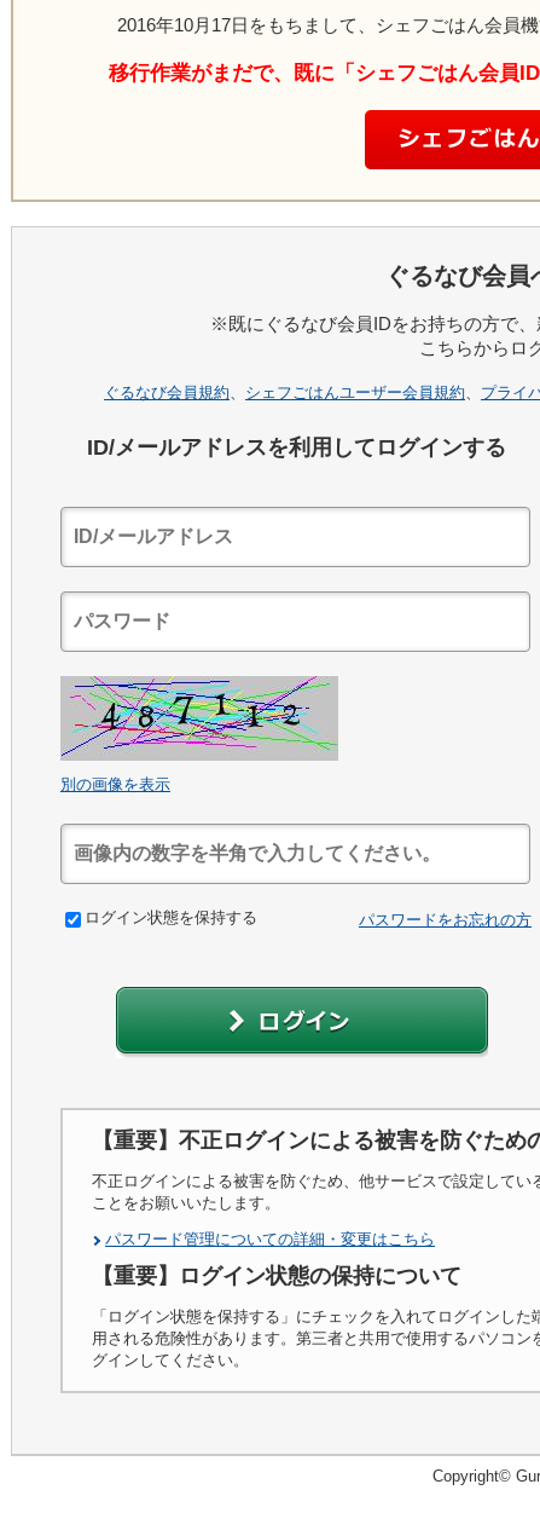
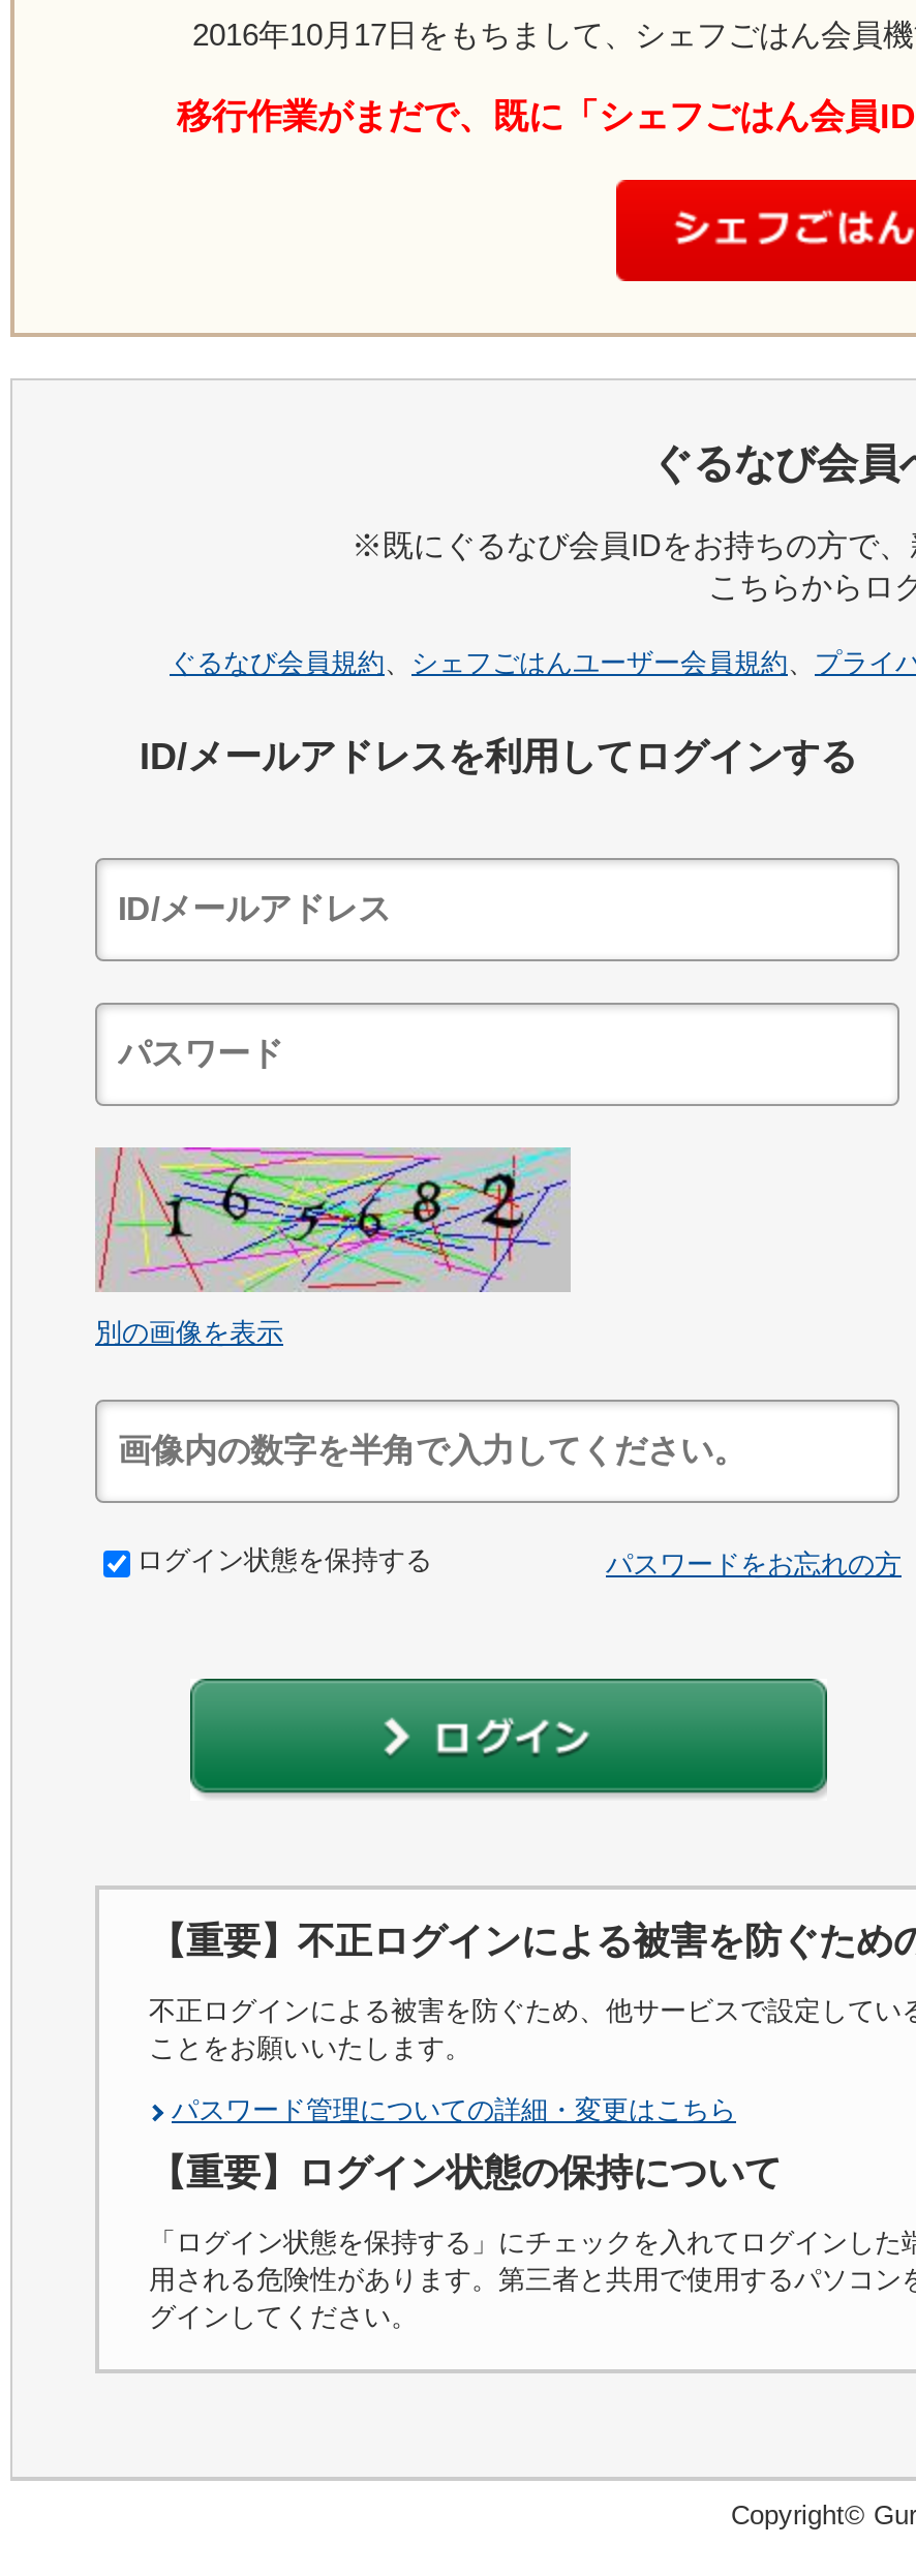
- [image]
+ [image]
